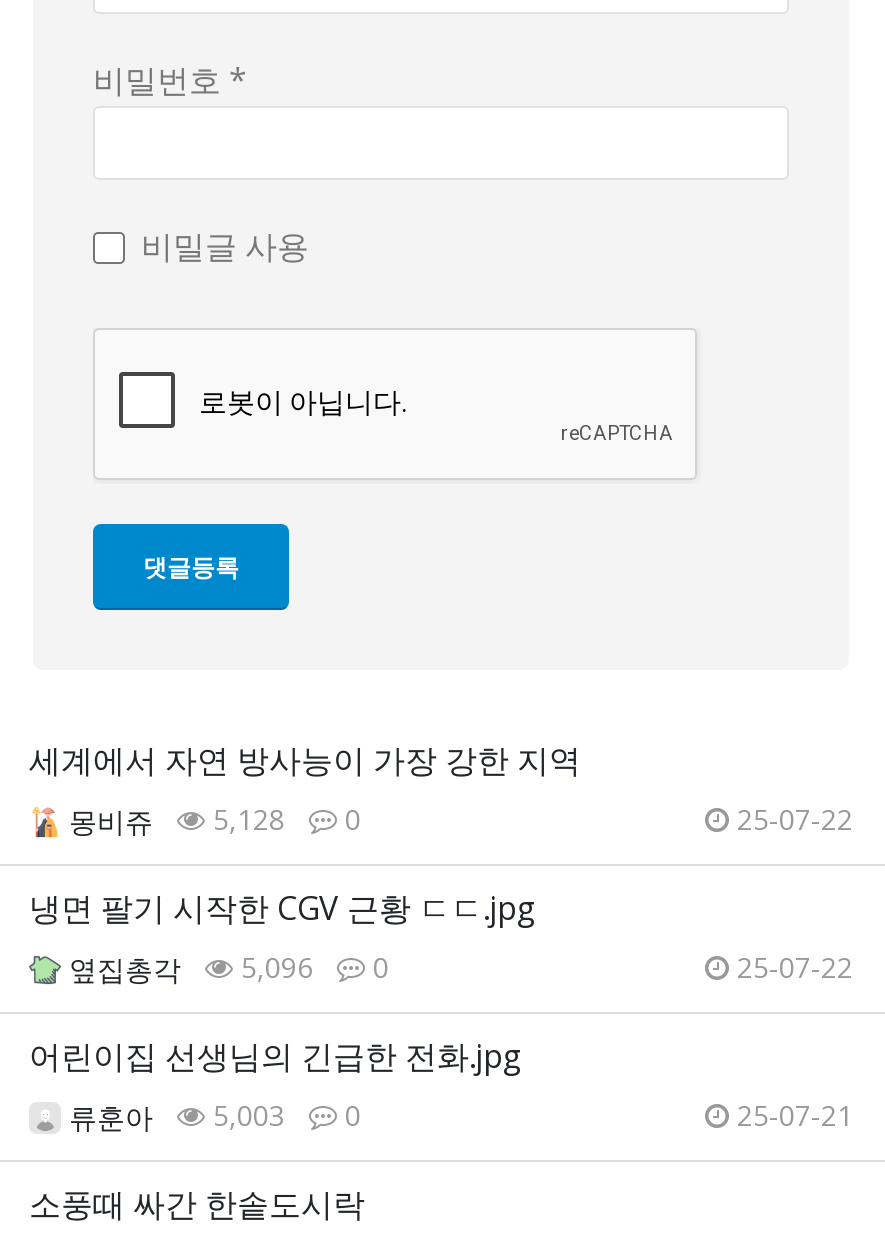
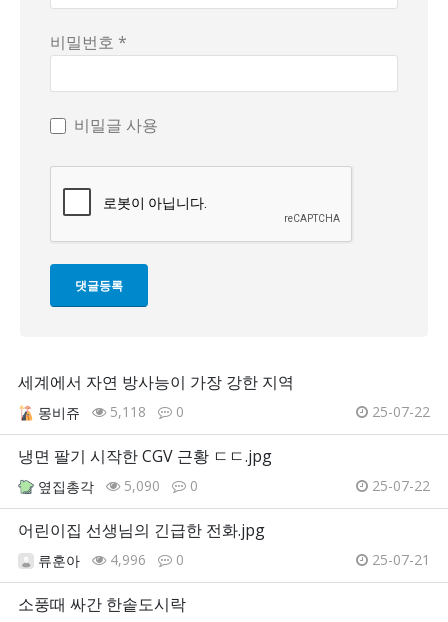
- 몽비쥬 5,128 0
+ 몽비쥬 5,118 0

- 옆집총각 5,096 0
+ 옆집총각 5,090 0

- 류훈아 5,003 0
+ 류훈아 4,996 0
